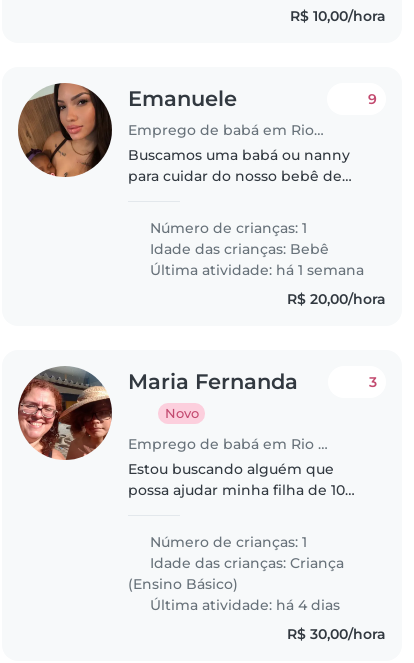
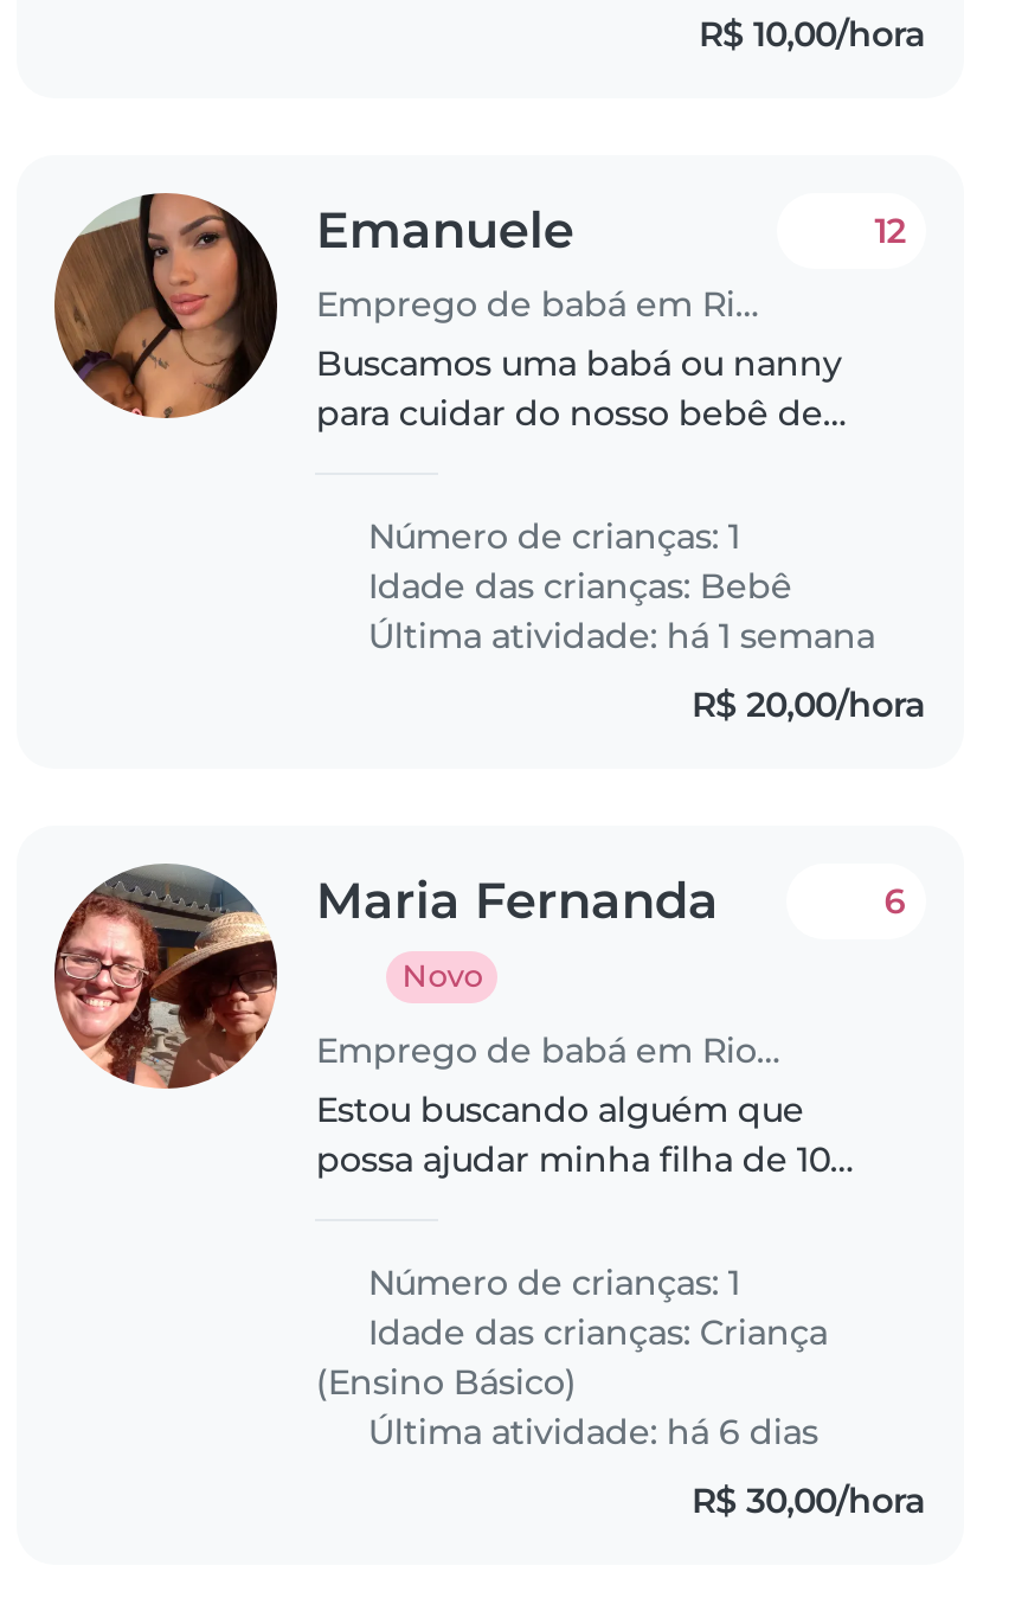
- 9
+ 12

- 3
+ 6

- Última atividade: há 4 dias
+ Última atividade: há 6 dias
